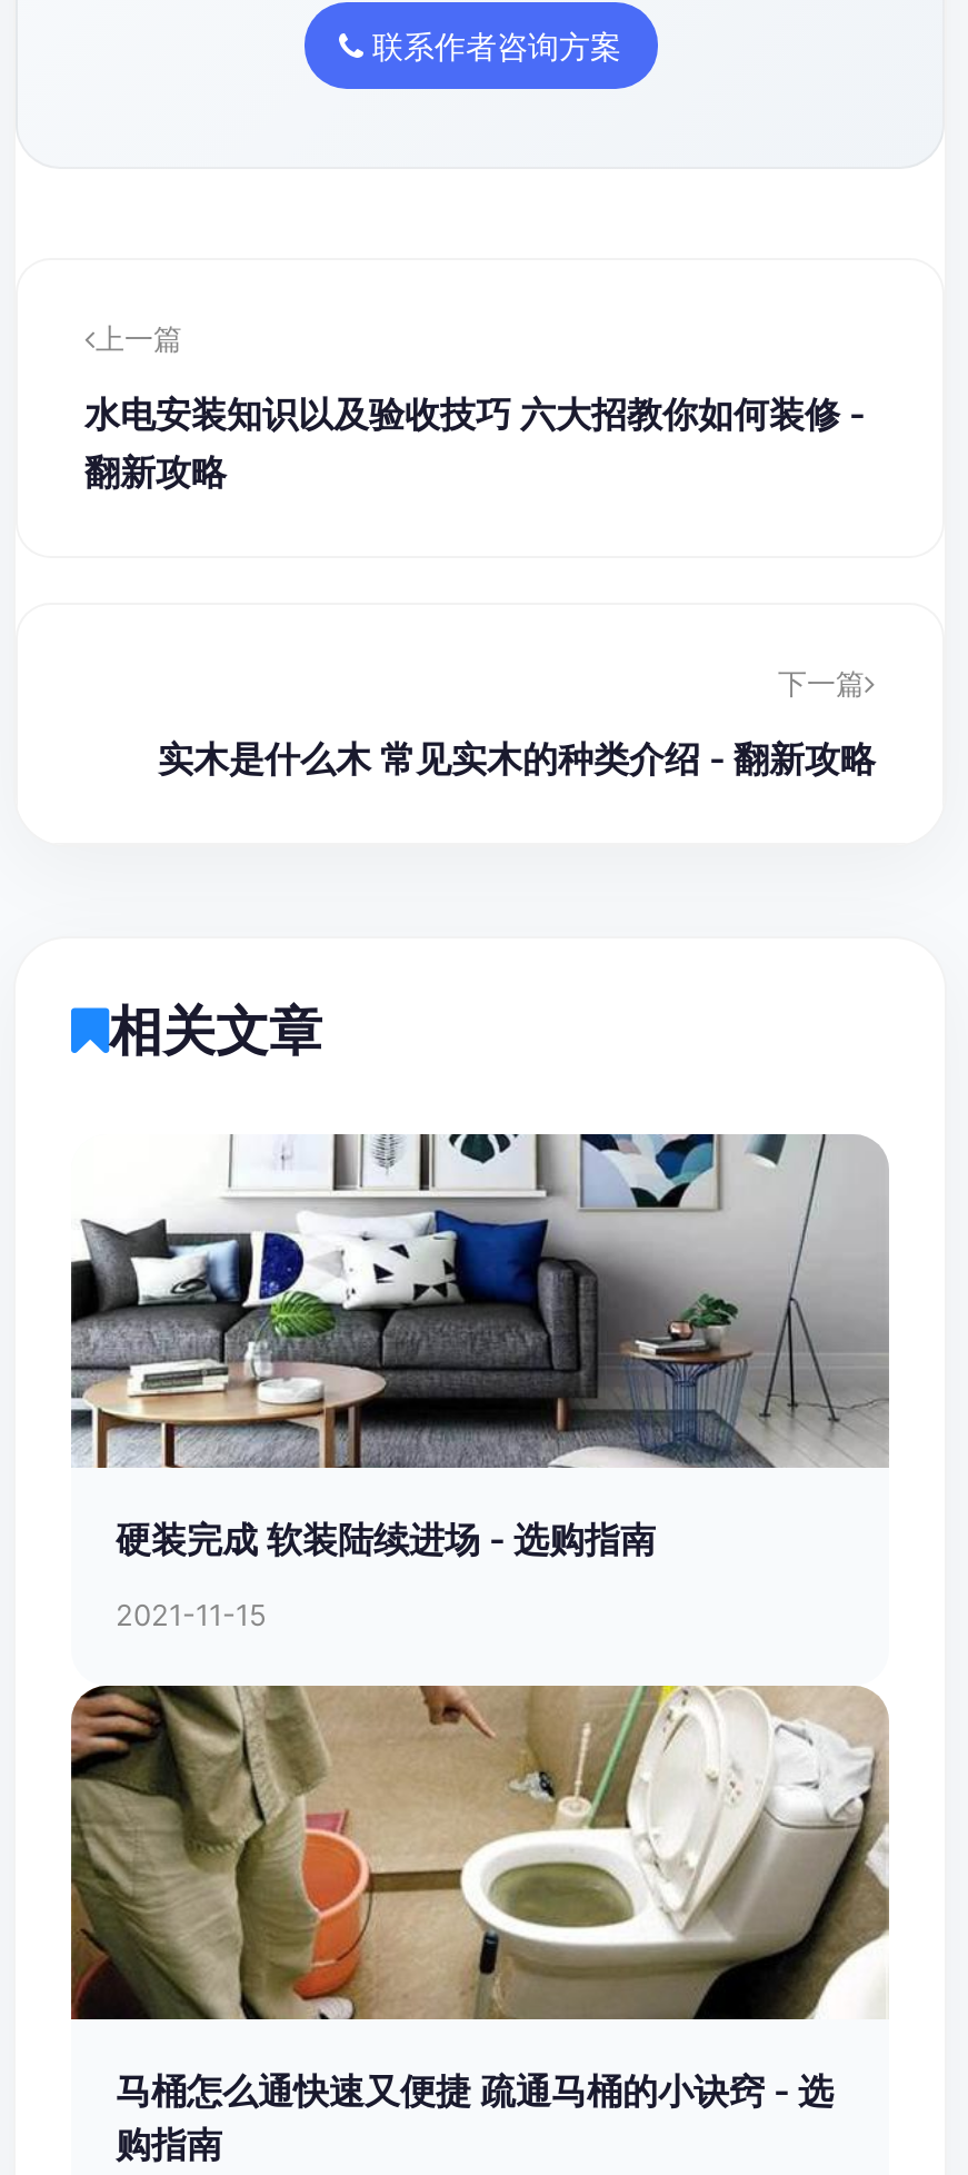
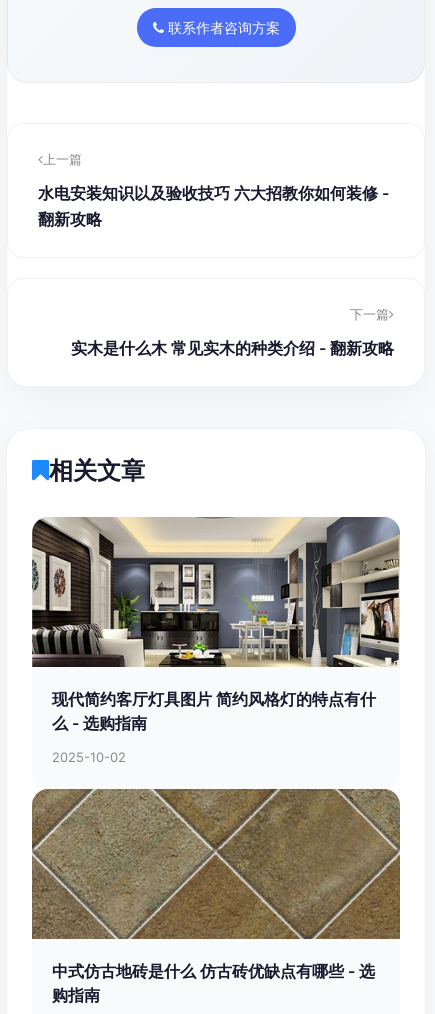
- [image]
- 硬装完成 软装陆续进场 - 选购指南
+ [image]
+ 现代简约客厅灯具图片 简约风格灯的特点有什
+ 么 - 选购指南

- 2021-11-15
+ 2025-10-02

- [image]
- 马桶怎么通快速又便捷 疏通马桶的小诀窍 - 选
+ [image]
+ 中式仿古地砖是什么 仿古砖优缺点有哪些 - 选
